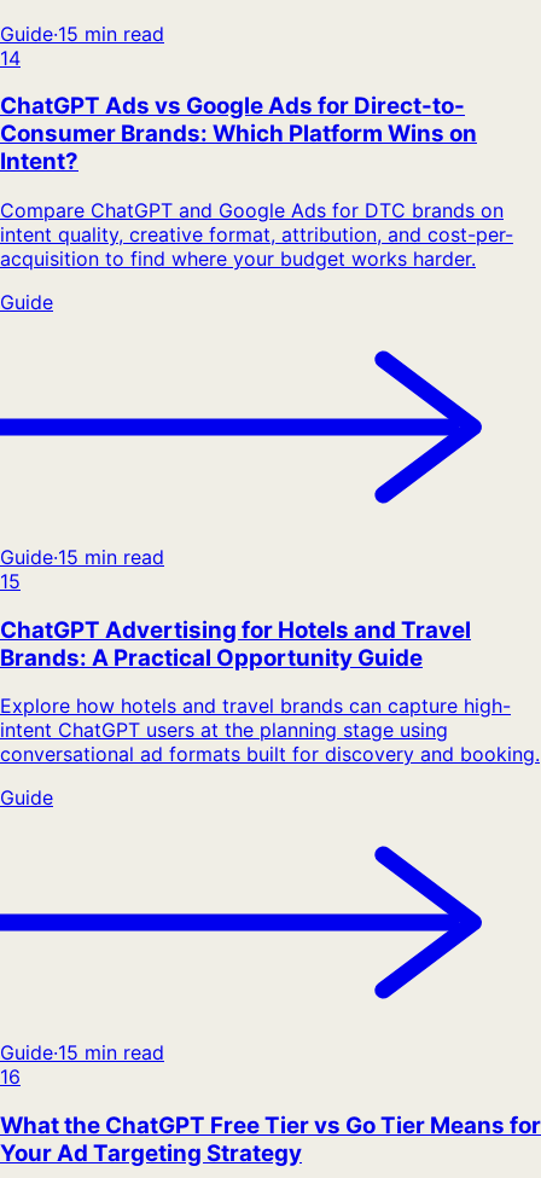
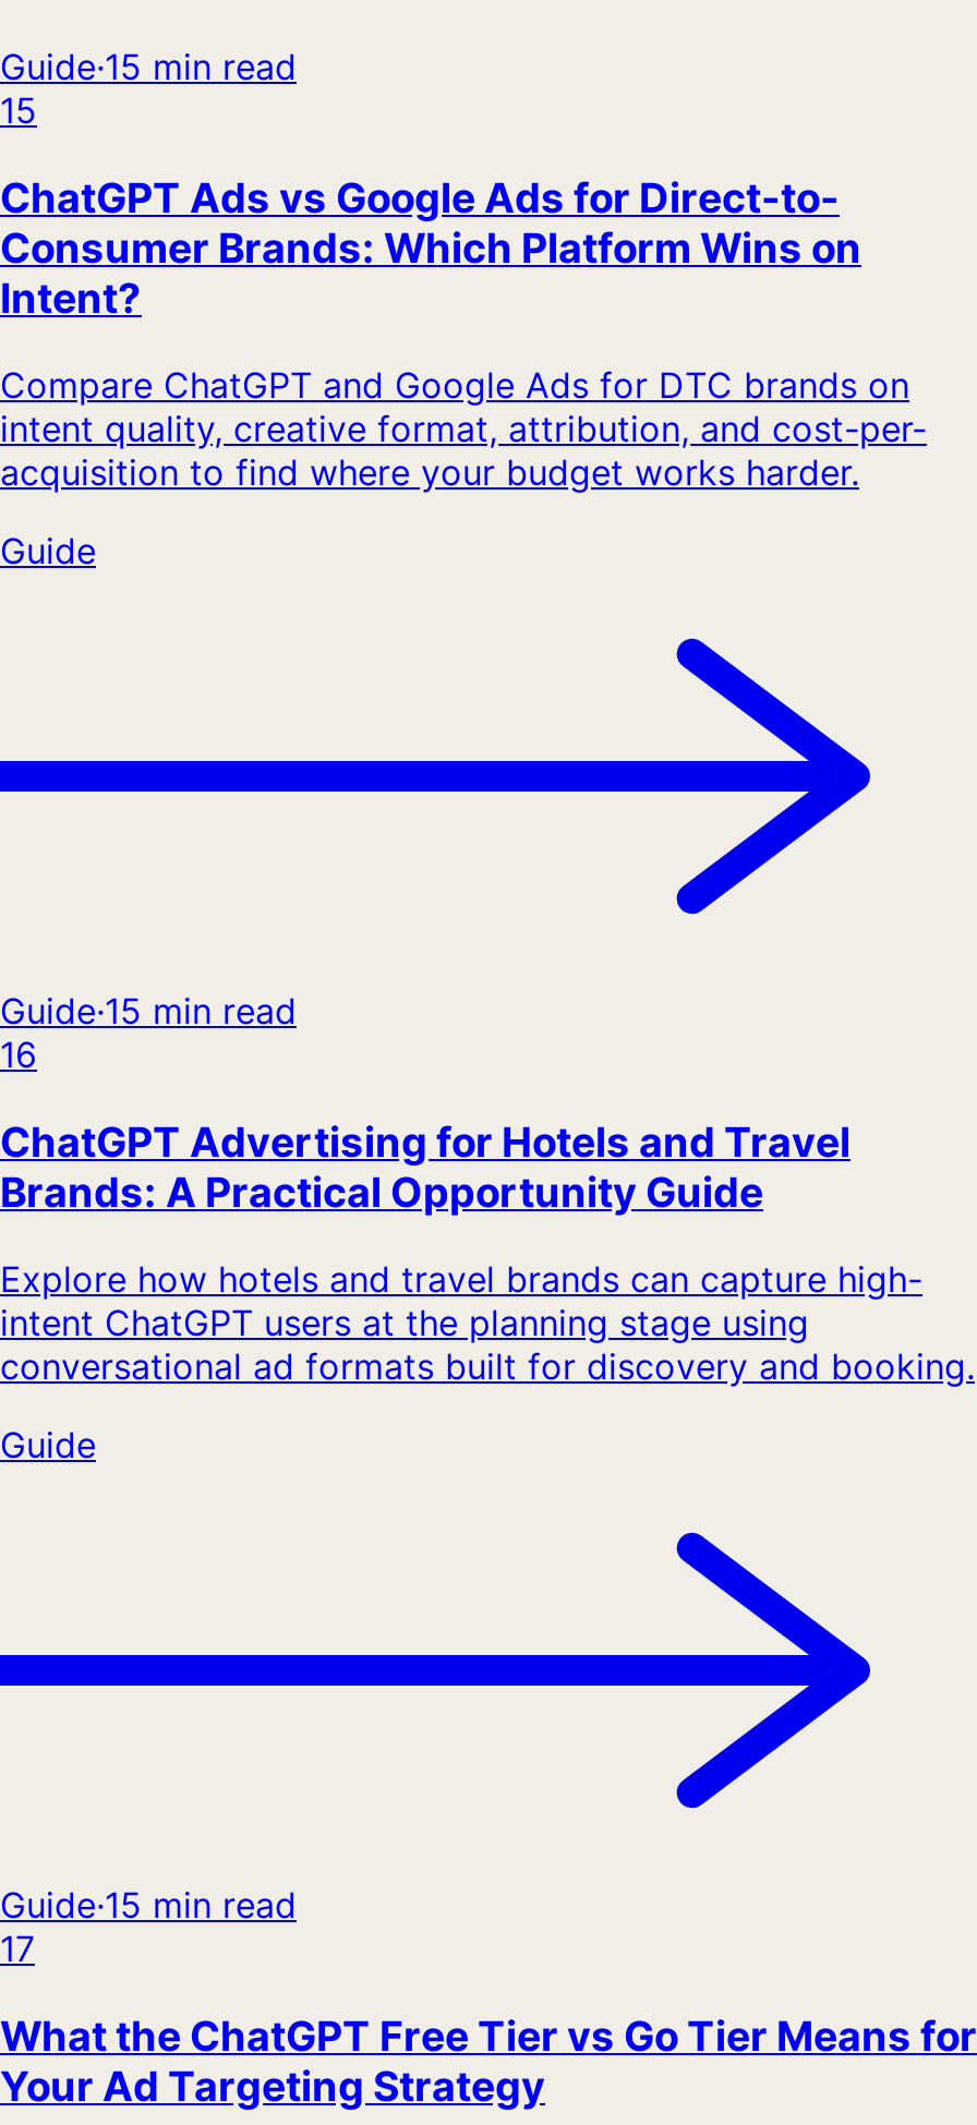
- 14
+ 15

- 15
+ 16

- 16
+ 17
